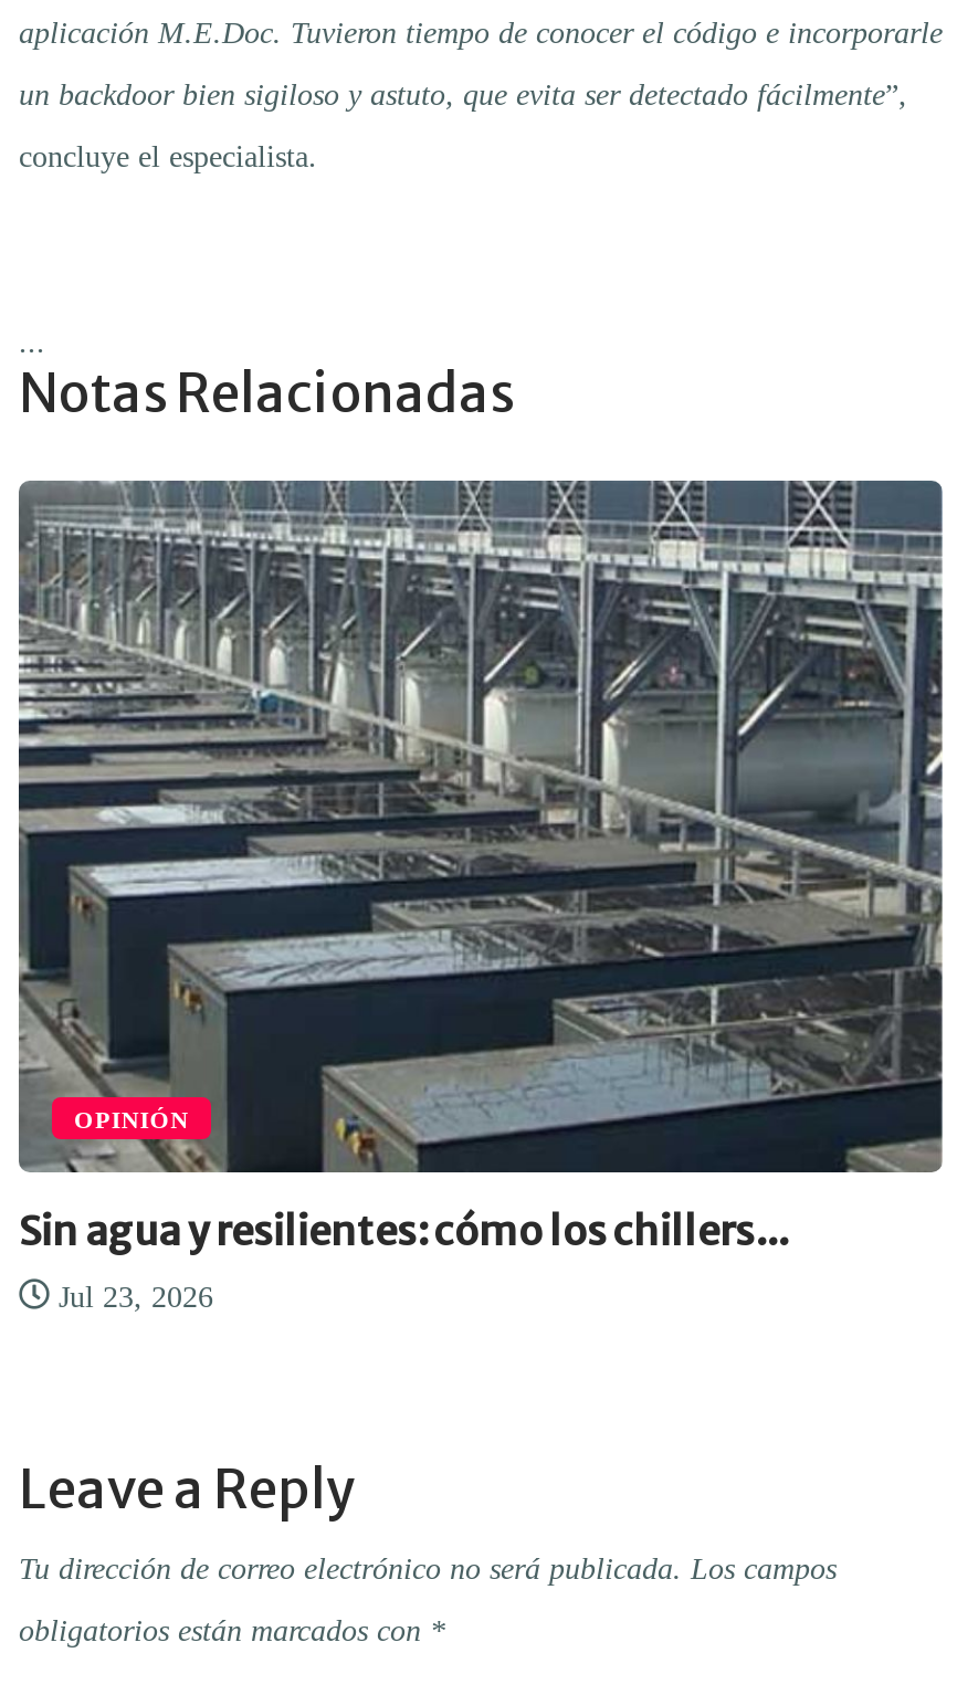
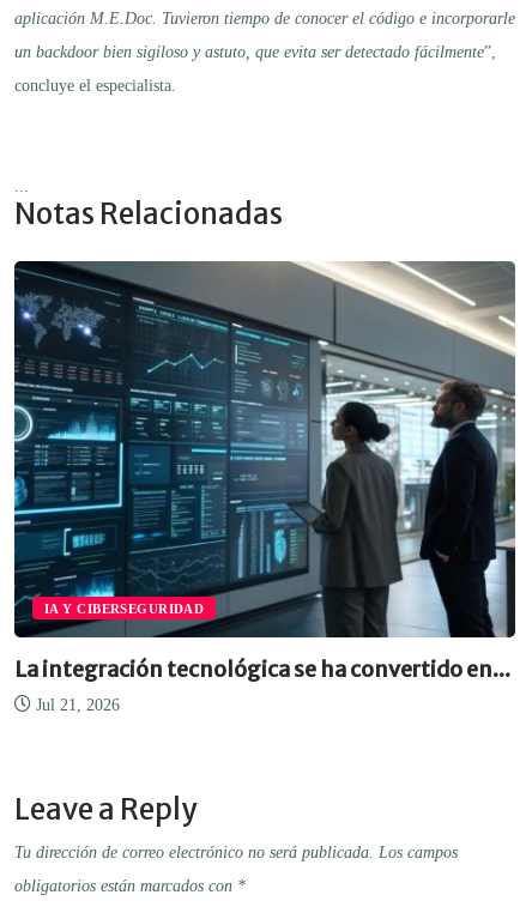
- [image]
- OPINIÓN
+ [image]
+ IA Y CIBERSEGURIDAD

- Sin agua y resilientes: cómo los chillers...
+ La integración tecnológica se ha convertido en...

- Jul 23, 2026
+ Jul 21, 2026
